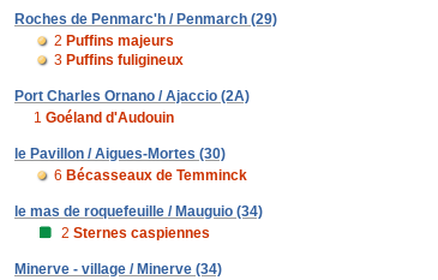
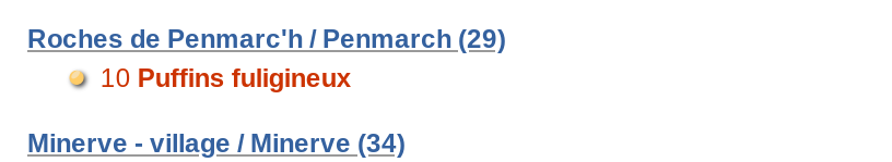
- 2 Puffins majeurs
- 3 Puffins fuligineux
- Port Charles Ornano / Ajaccio (2A)
- 1 Goéland d'Audouin
- le Pavillon / Aigues-Mortes (30)
- 6 Bécasseaux de Temminck
- le mas de roquefeuille / Mauguio (34)
- 2 Sternes caspiennes
+ 10 Puffins fuligineux
